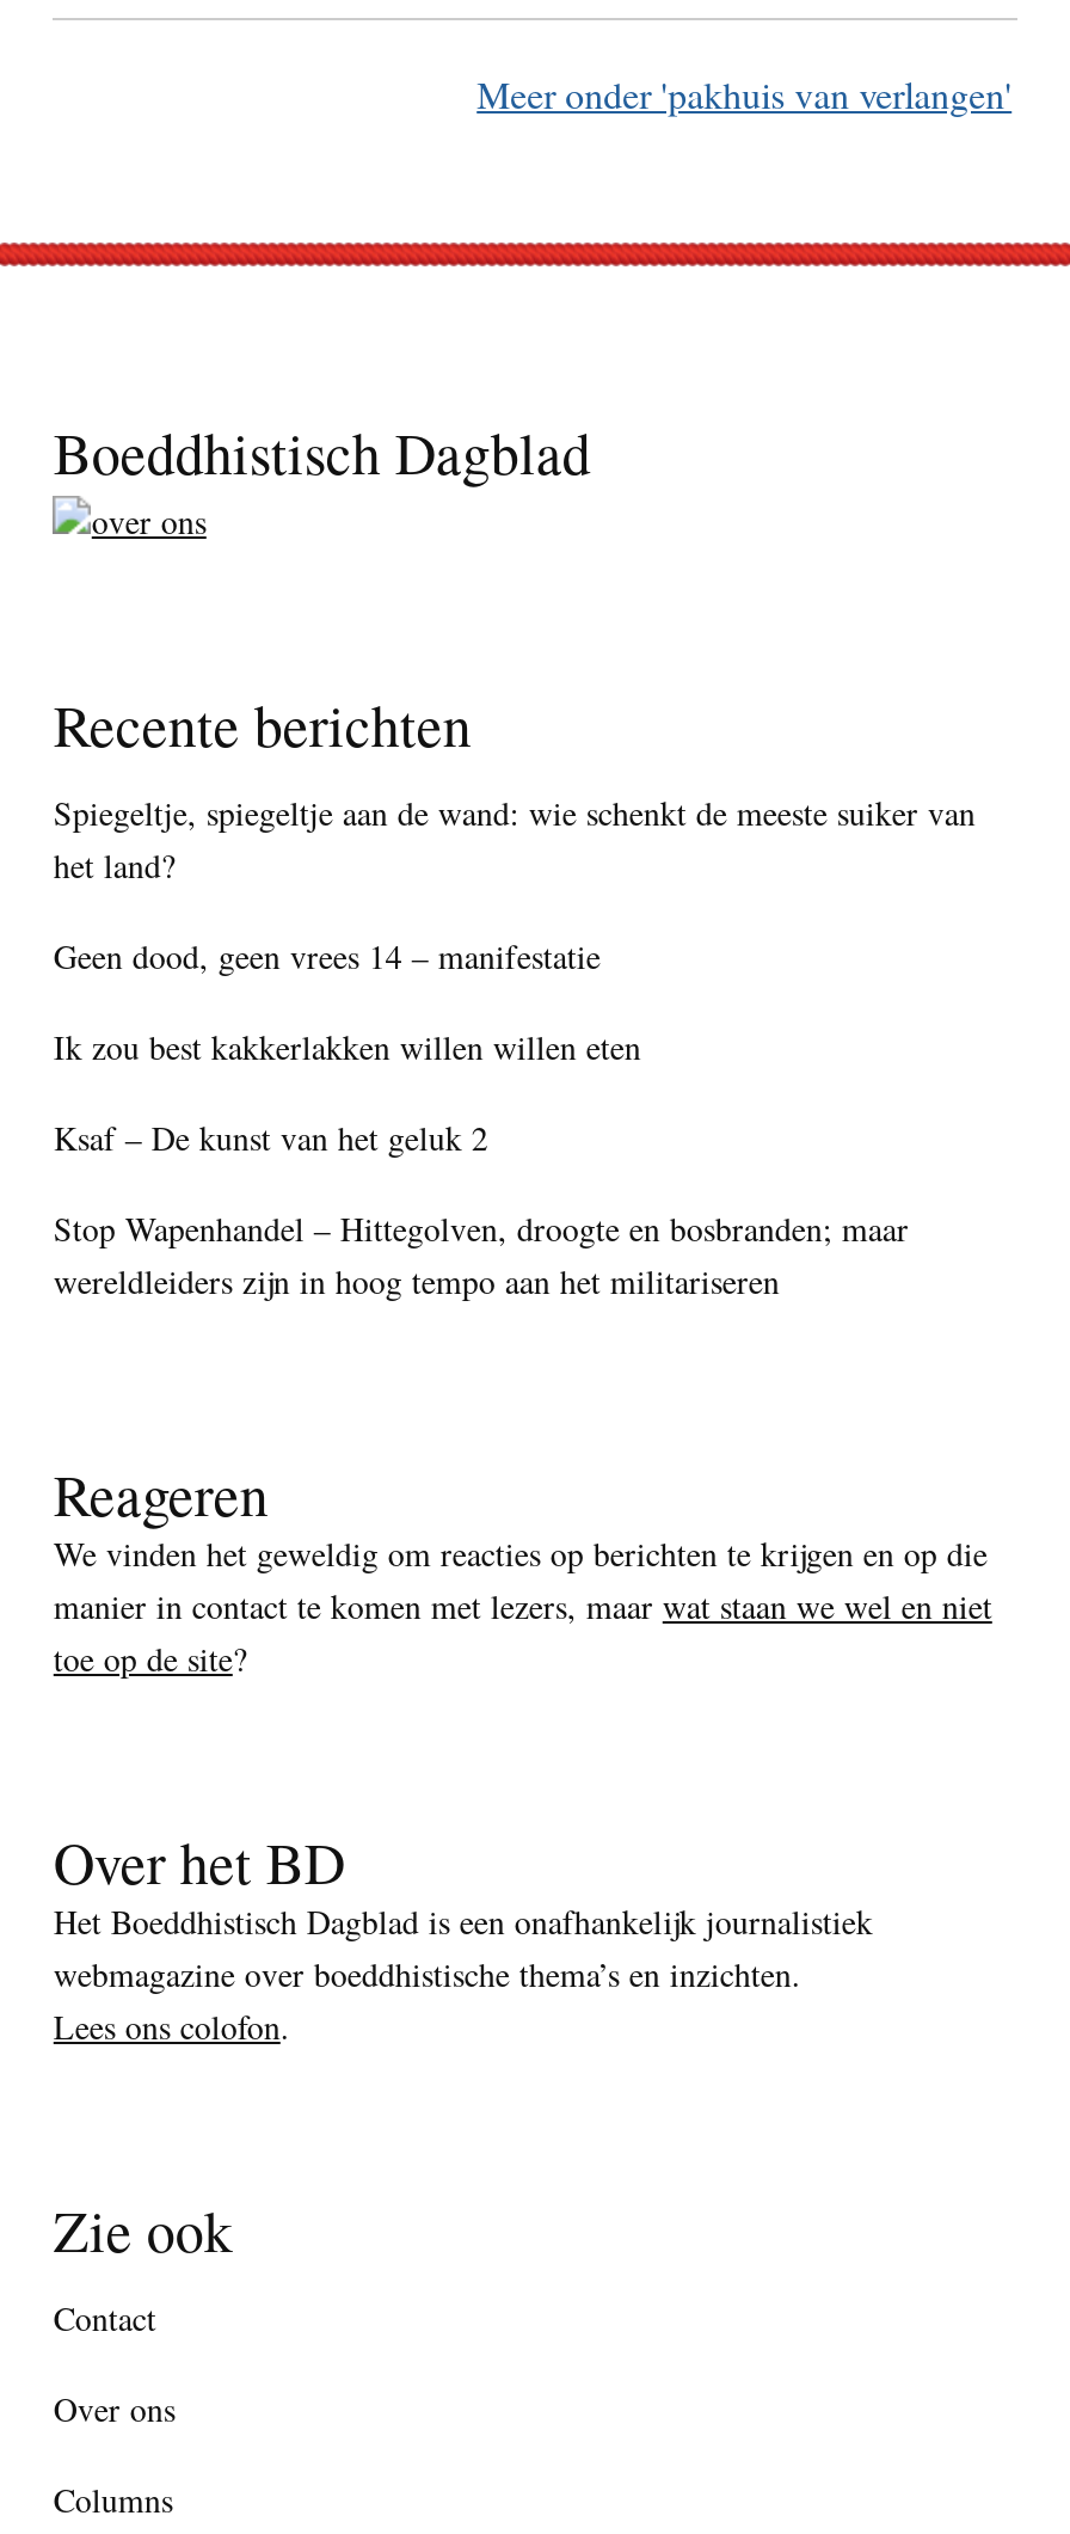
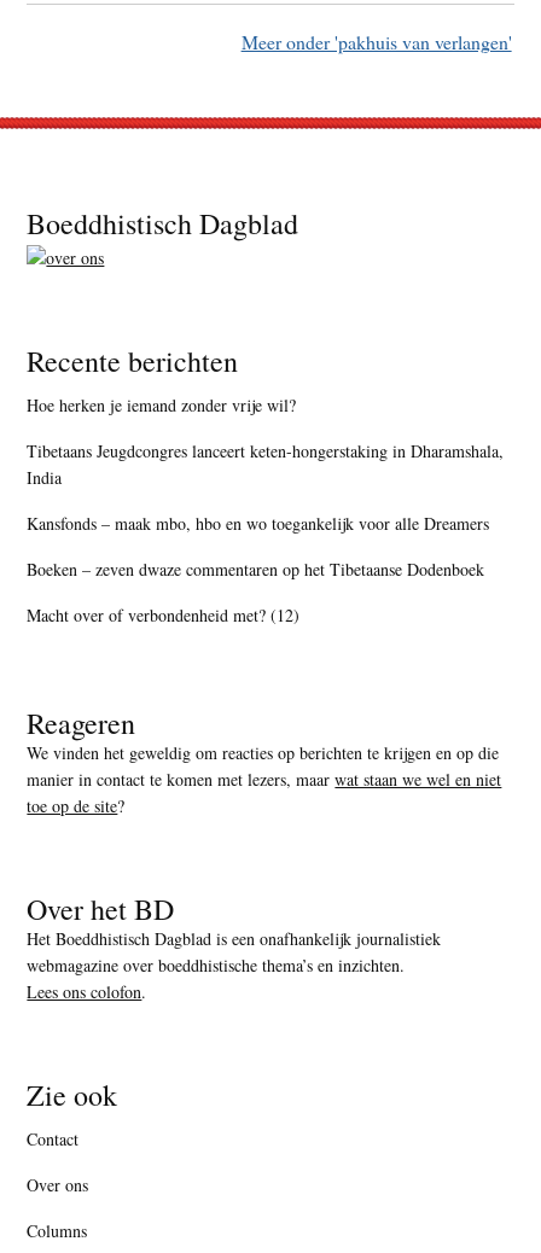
- Spiegeltje, spiegeltje aan de wand: wie schenkt de meeste suiker van
- het land?
+ Hoe herken je iemand zonder vrije wil?

- Geen dood, geen vrees 14 – manifestatie
+ Tibetaans Jeugdcongres lanceert keten-hongerstaking in Dharamshala,
+ India

- Ik zou best kakkerlakken willen willen eten
+ Kansfonds – maak mbo, hbo en wo toegankelijk voor alle Dreamers

- Ksaf – De kunst van het geluk 2
+ Boeken – zeven dwaze commentaren op het Tibetaanse Dodenboek

- Stop Wapenhandel – Hittegolven, droogte en bosbranden; maar
- wereldleiders zijn in hoog tempo aan het militariseren
+ Macht over of verbondenheid met? (12)
